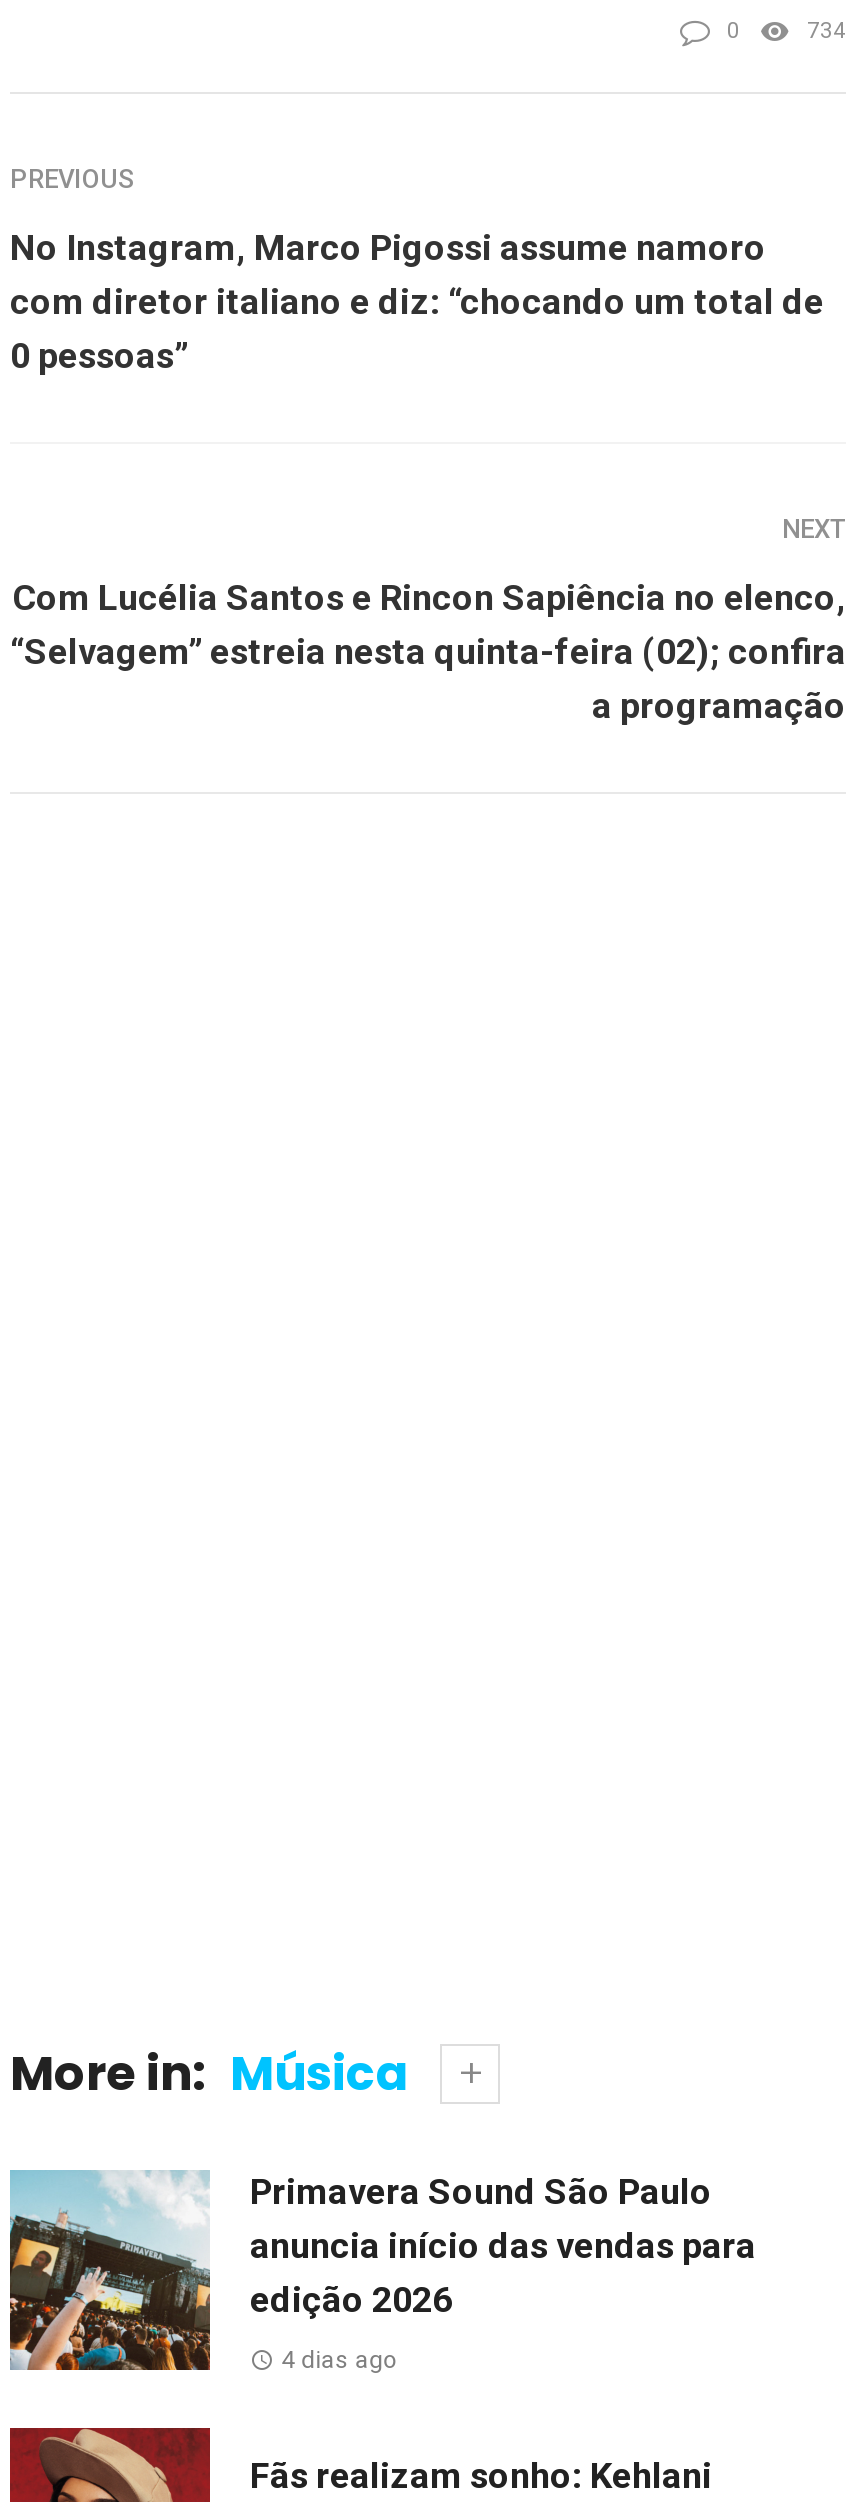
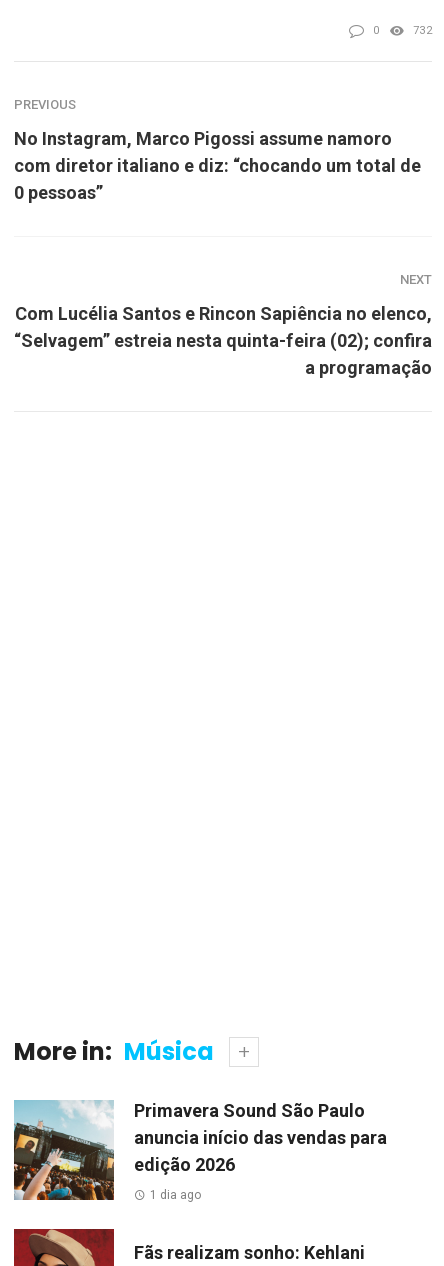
- 734
+ 732

- 4 dias ago
+ 1 dia ago
